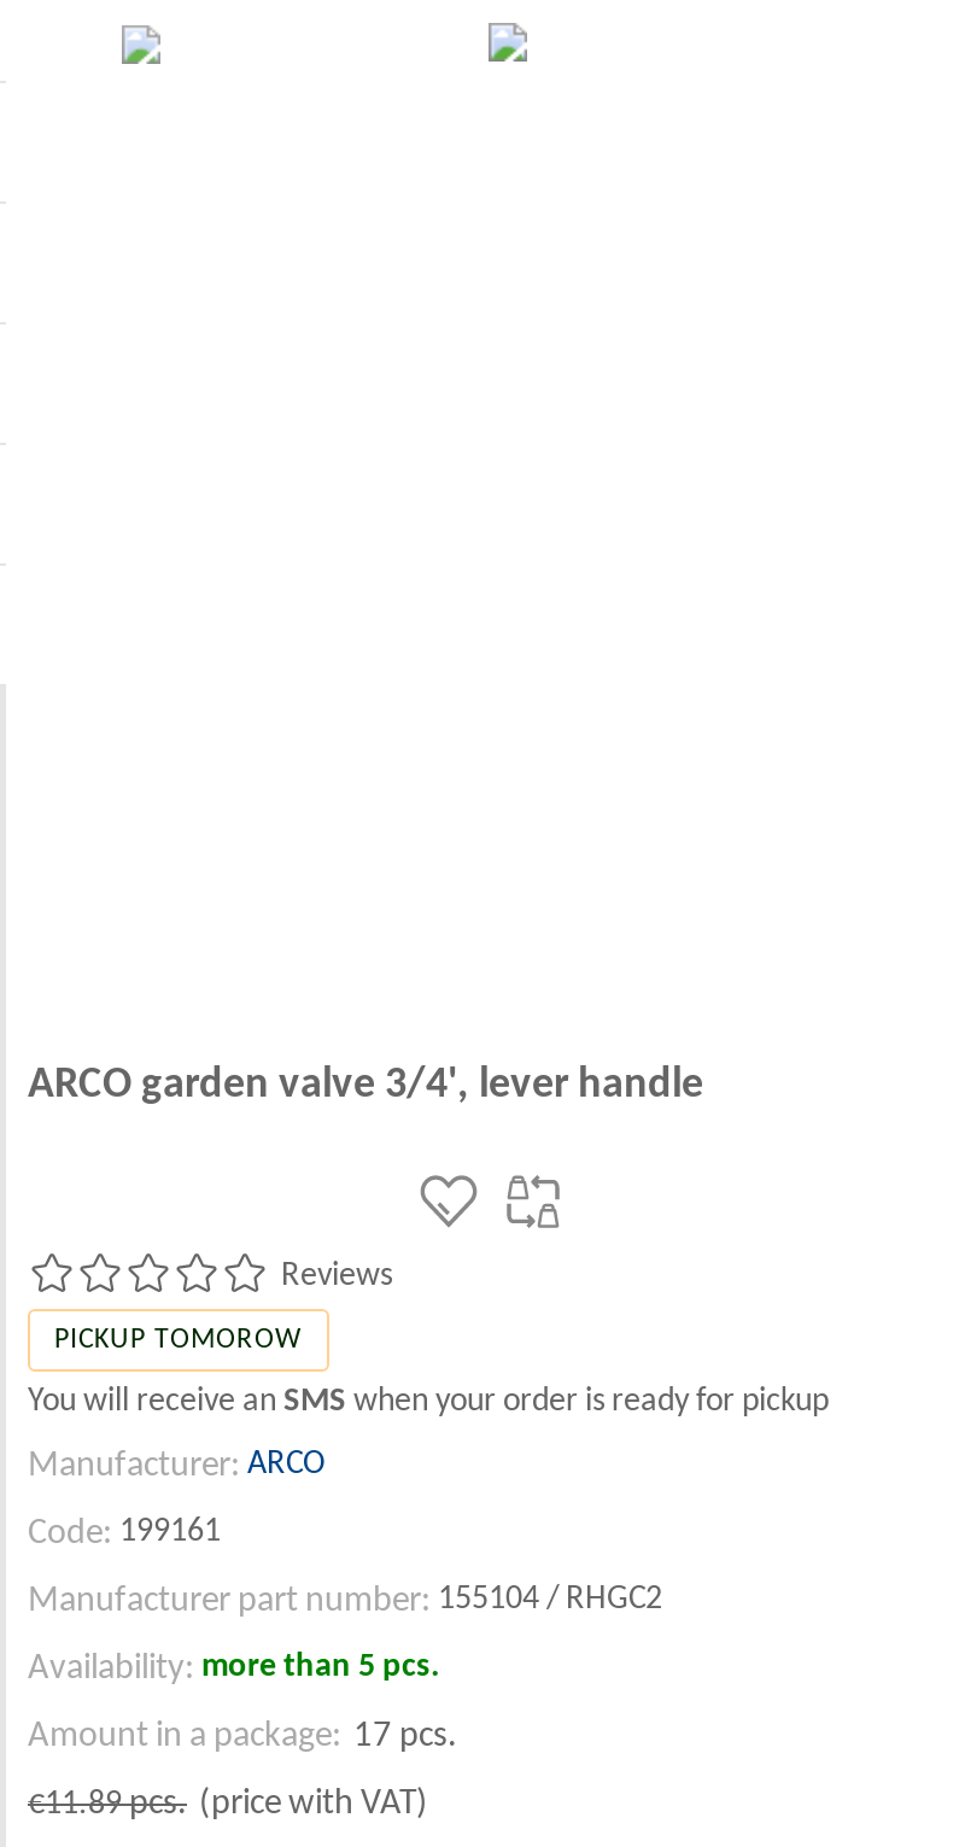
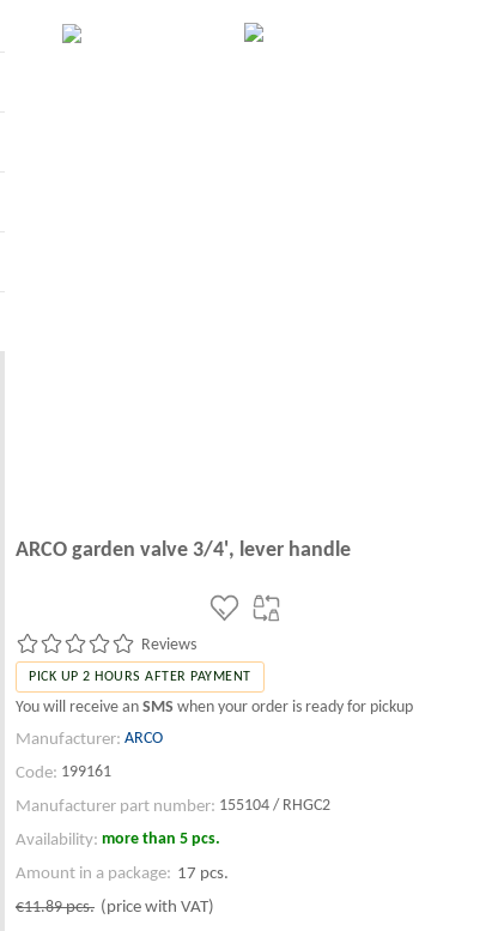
- PICKUP TOMOROW
+ PICK UP 2 HOURS AFTER PAYMENT
